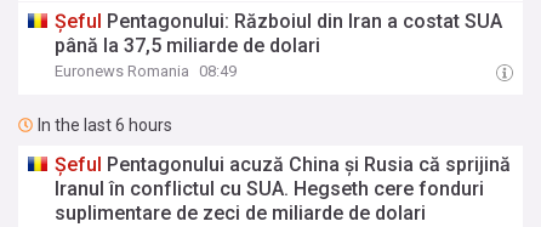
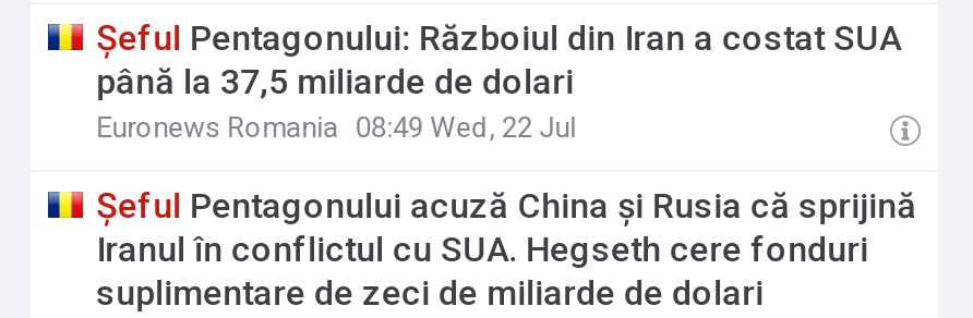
- Euronews Romania 08:49
- In the last 6 hours
+ Euronews Romania 08:49 Wed, 22 Jul
